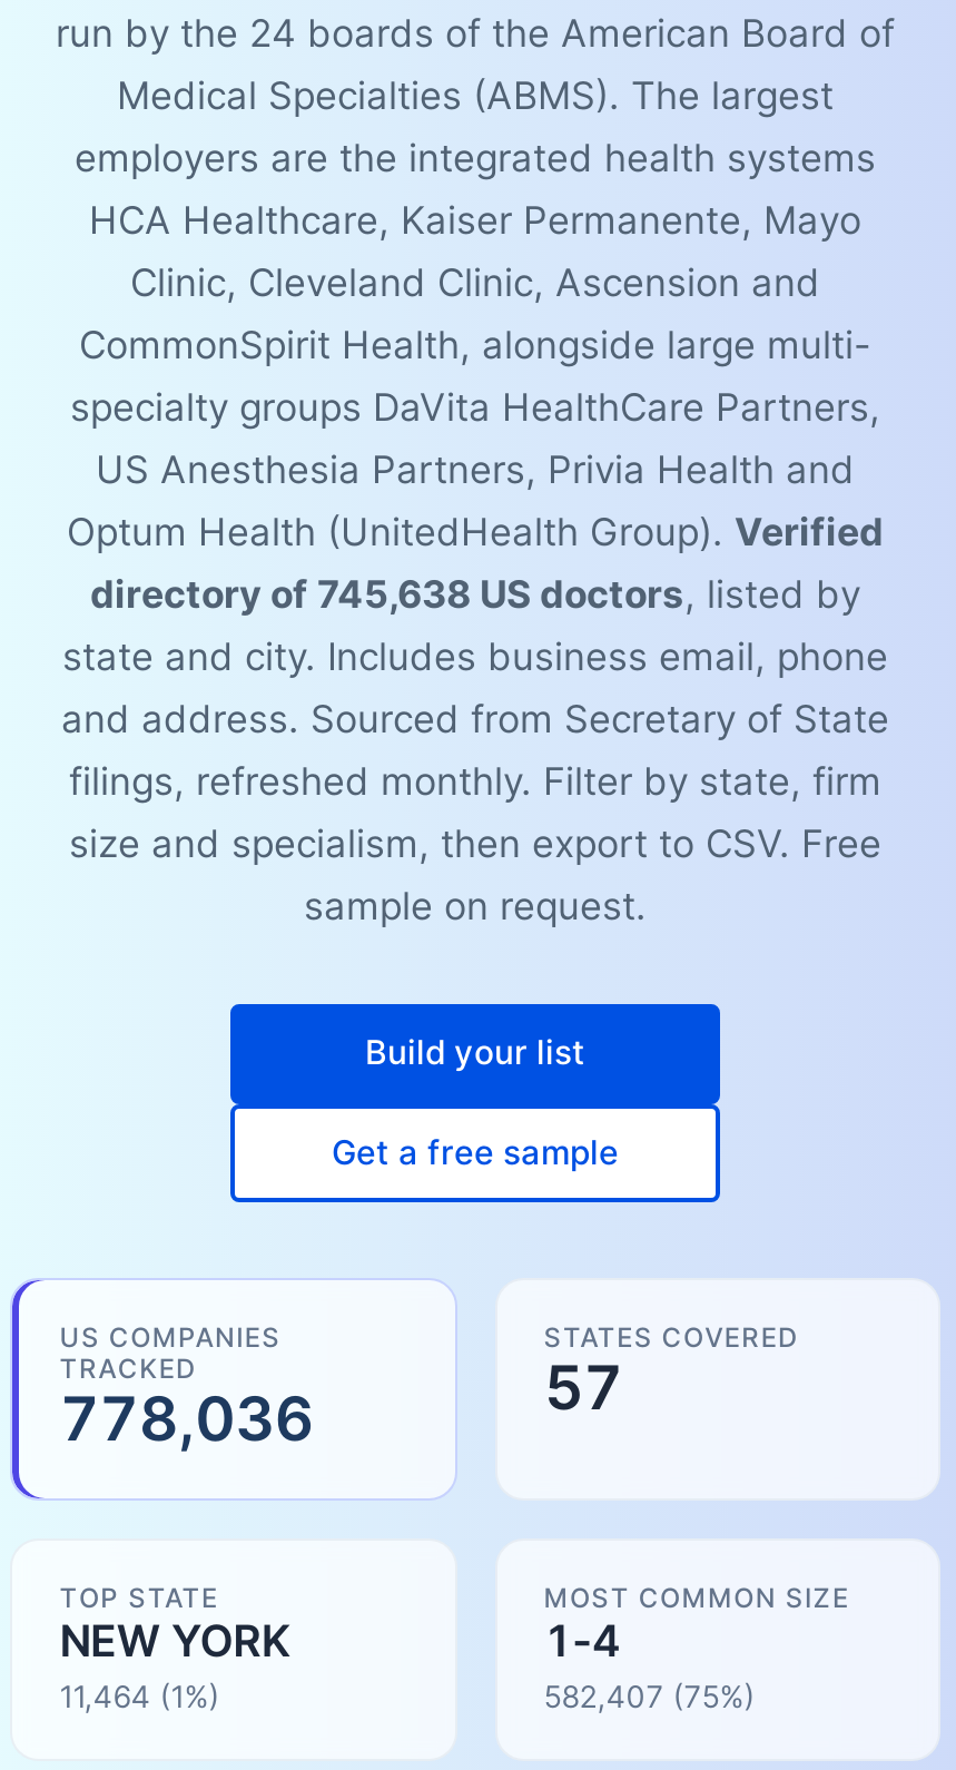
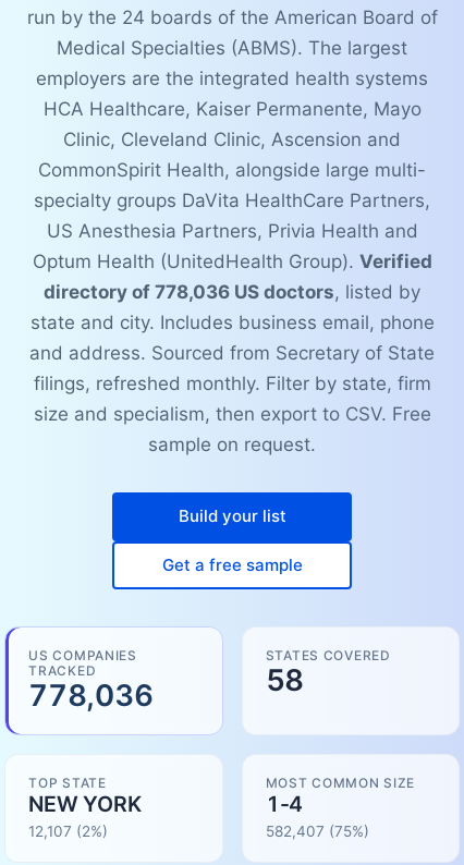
- directory of 745,638 US doctors, listed by
+ directory of 778,036 US doctors, listed by

- 57
+ 58

- 11,464 (1%)
+ 12,107 (2%)
